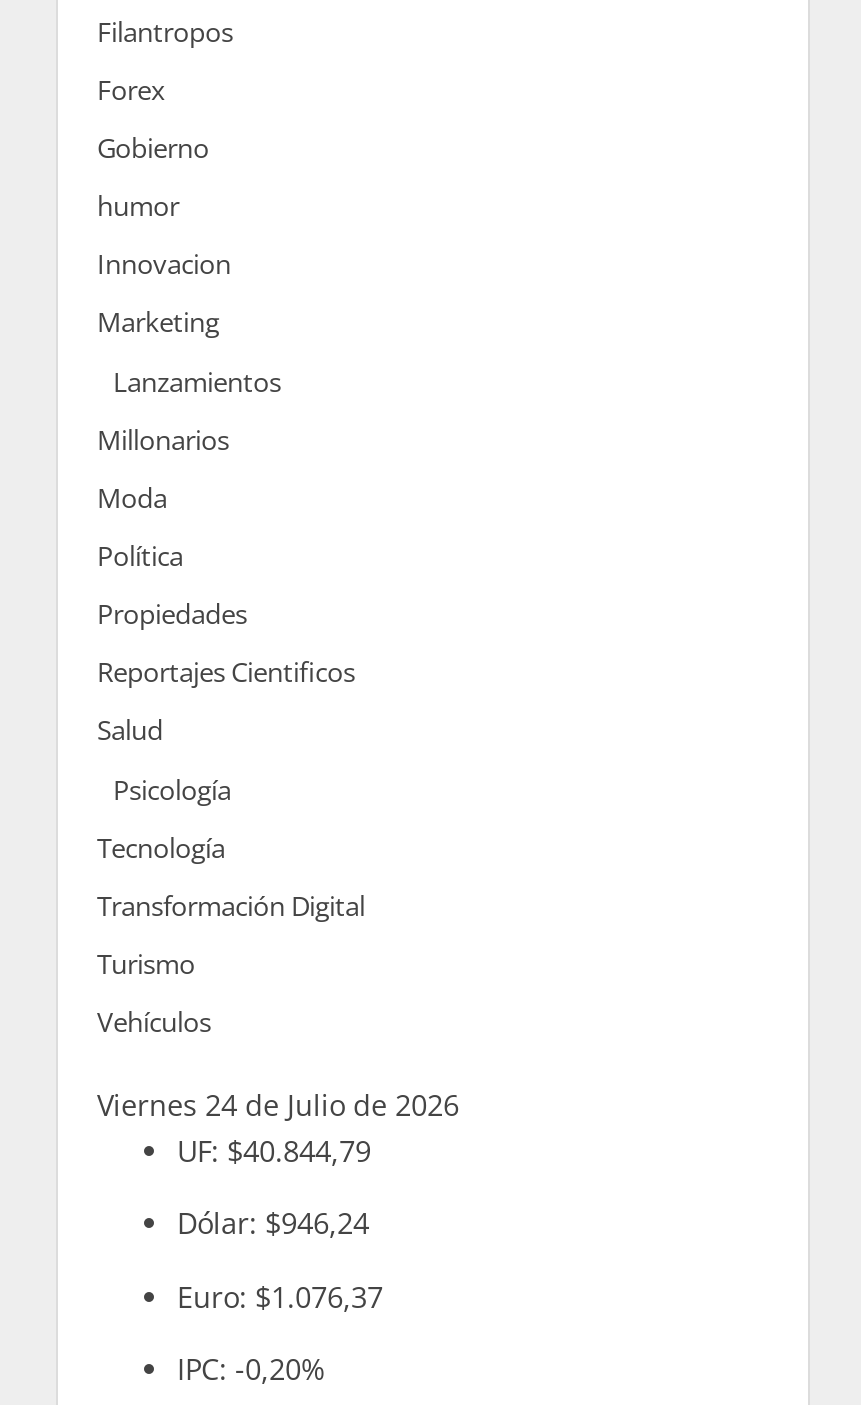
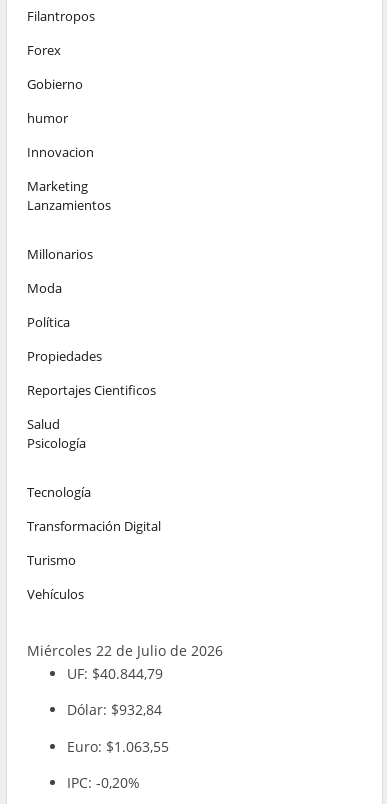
- Viernes 24 de Julio de 2026
+ Miércoles 22 de Julio de 2026

- Dólar: $946,24
+ Dólar: $932,84

- Euro: $1.076,37
+ Euro: $1.063,55
